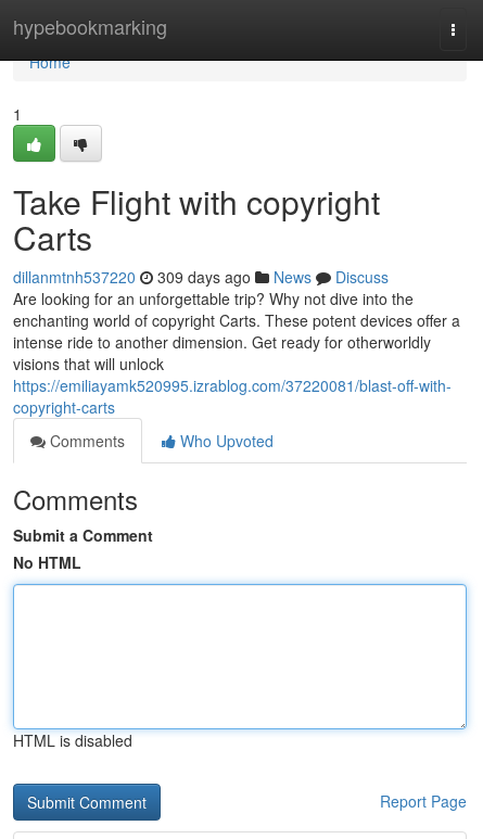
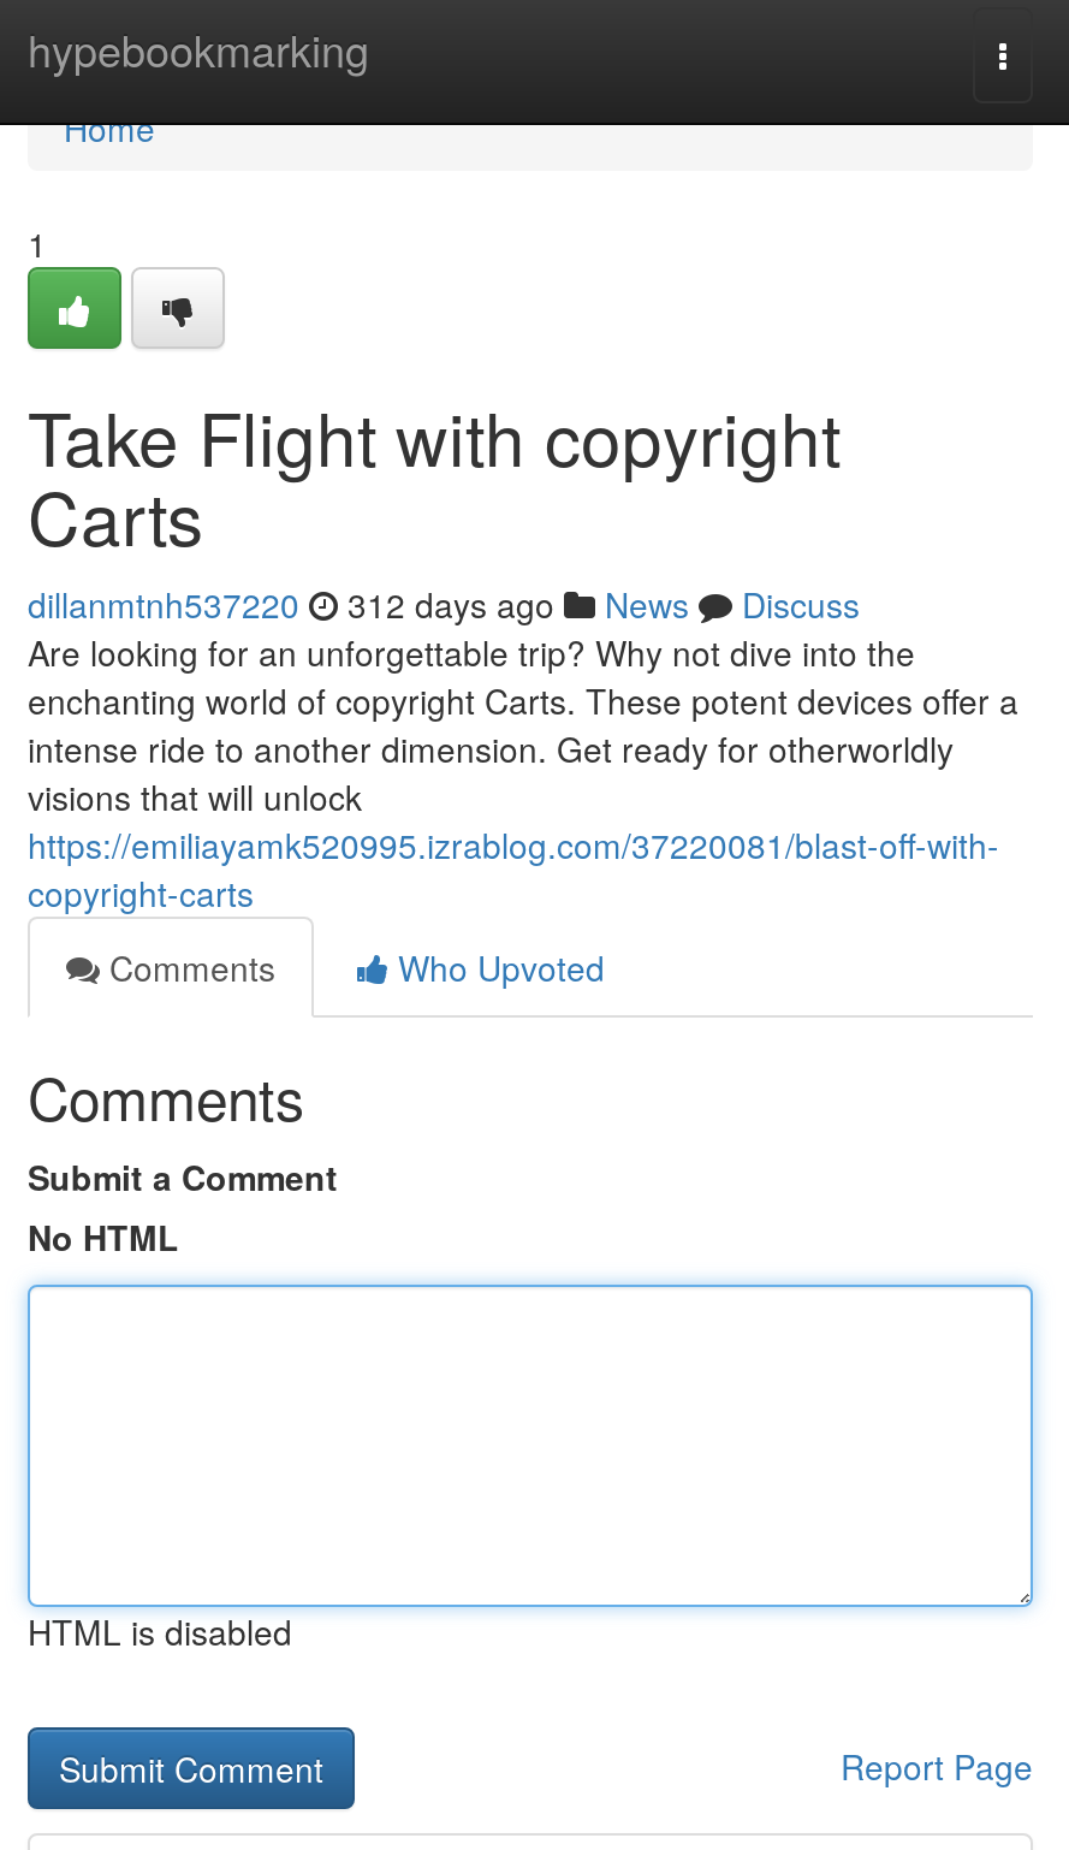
- dillanmtnh537220 309 days ago News Discuss
+ dillanmtnh537220 312 days ago News Discuss
